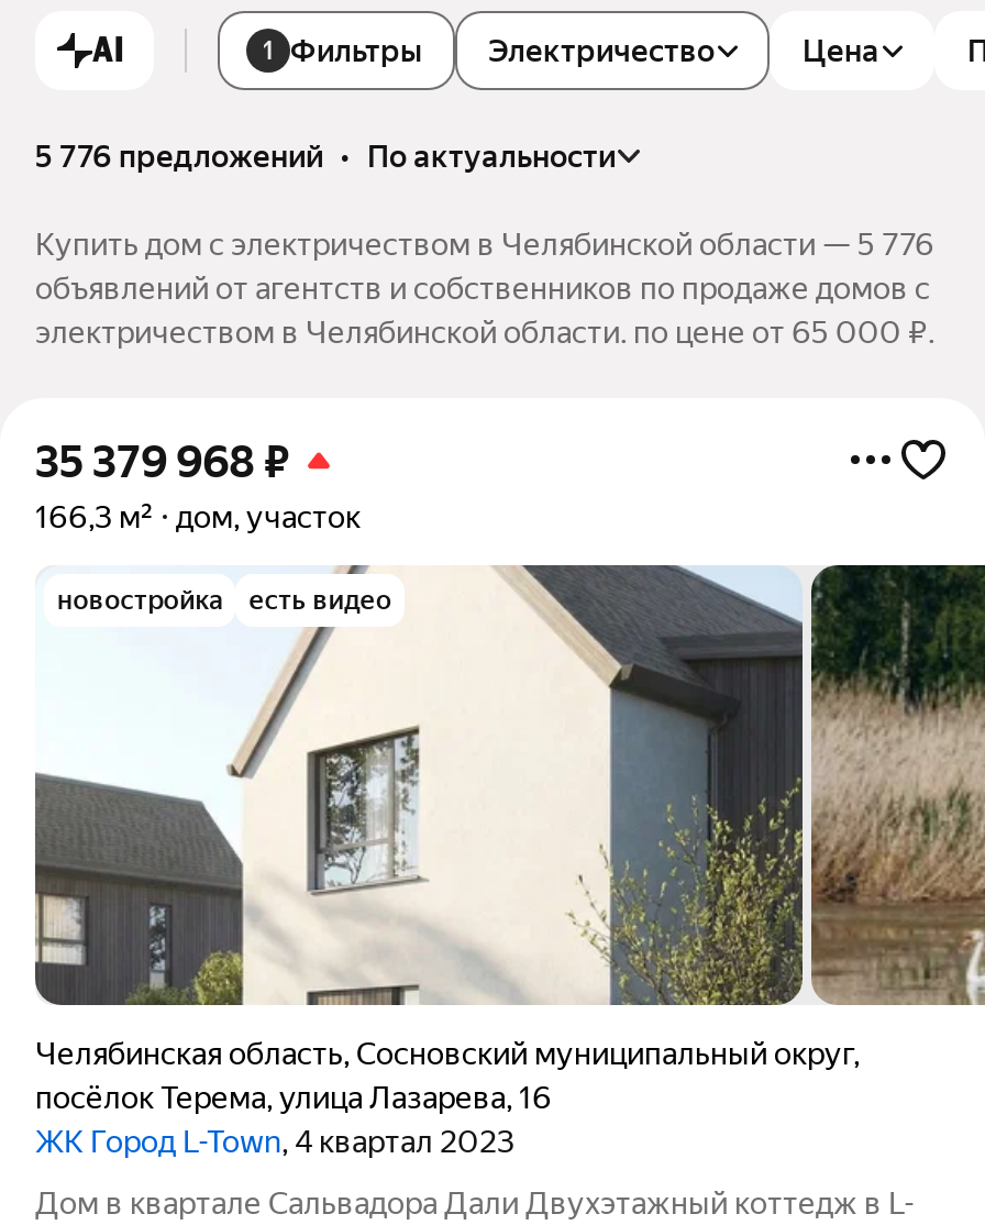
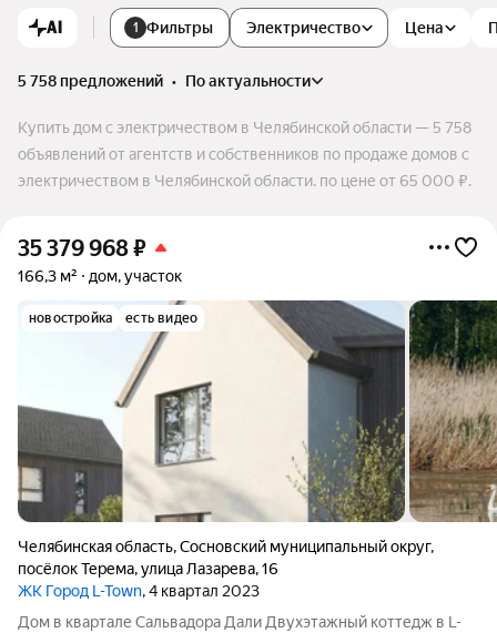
- 5 776 предложений • по актуальности
+ 5 758 предложений • по актуальности

- Купить дом с электричеством в Челябинской области — 5 776
+ Купить дом с электричеством в Челябинской области — 5 758
